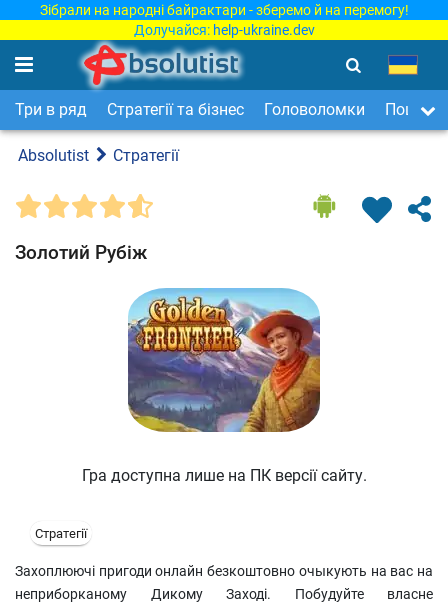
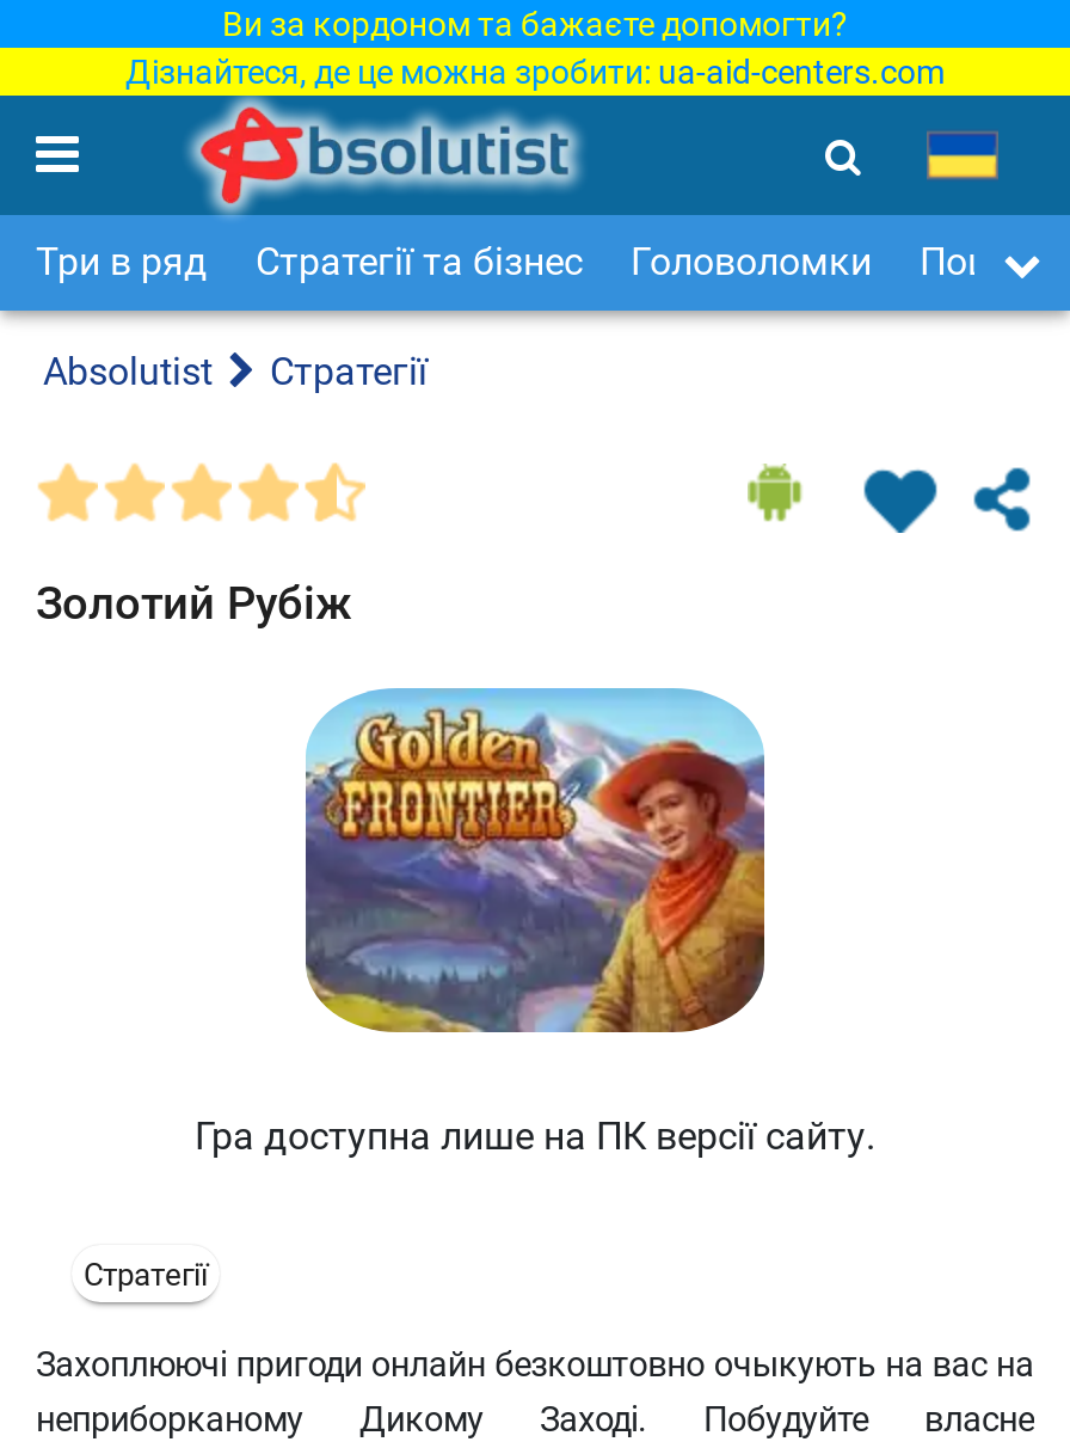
- Зібрали на народні байрактари - зберемо й на перемогу!
- Долучайся: help-ukraine.dev
+ Ви за кордоном та бажаєте допомогти?
+ Дізнайтеся, де це можна зробити: ua-aid-centers.com
